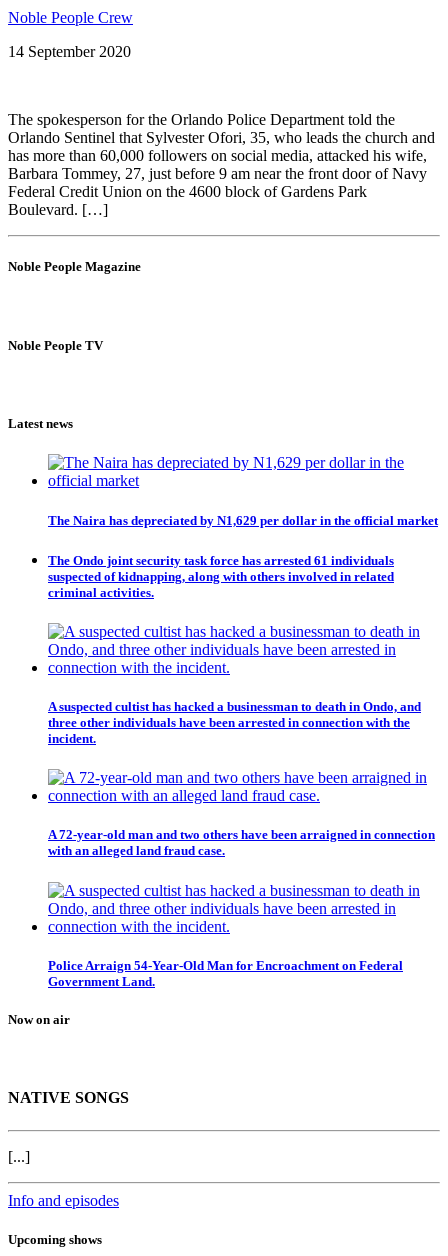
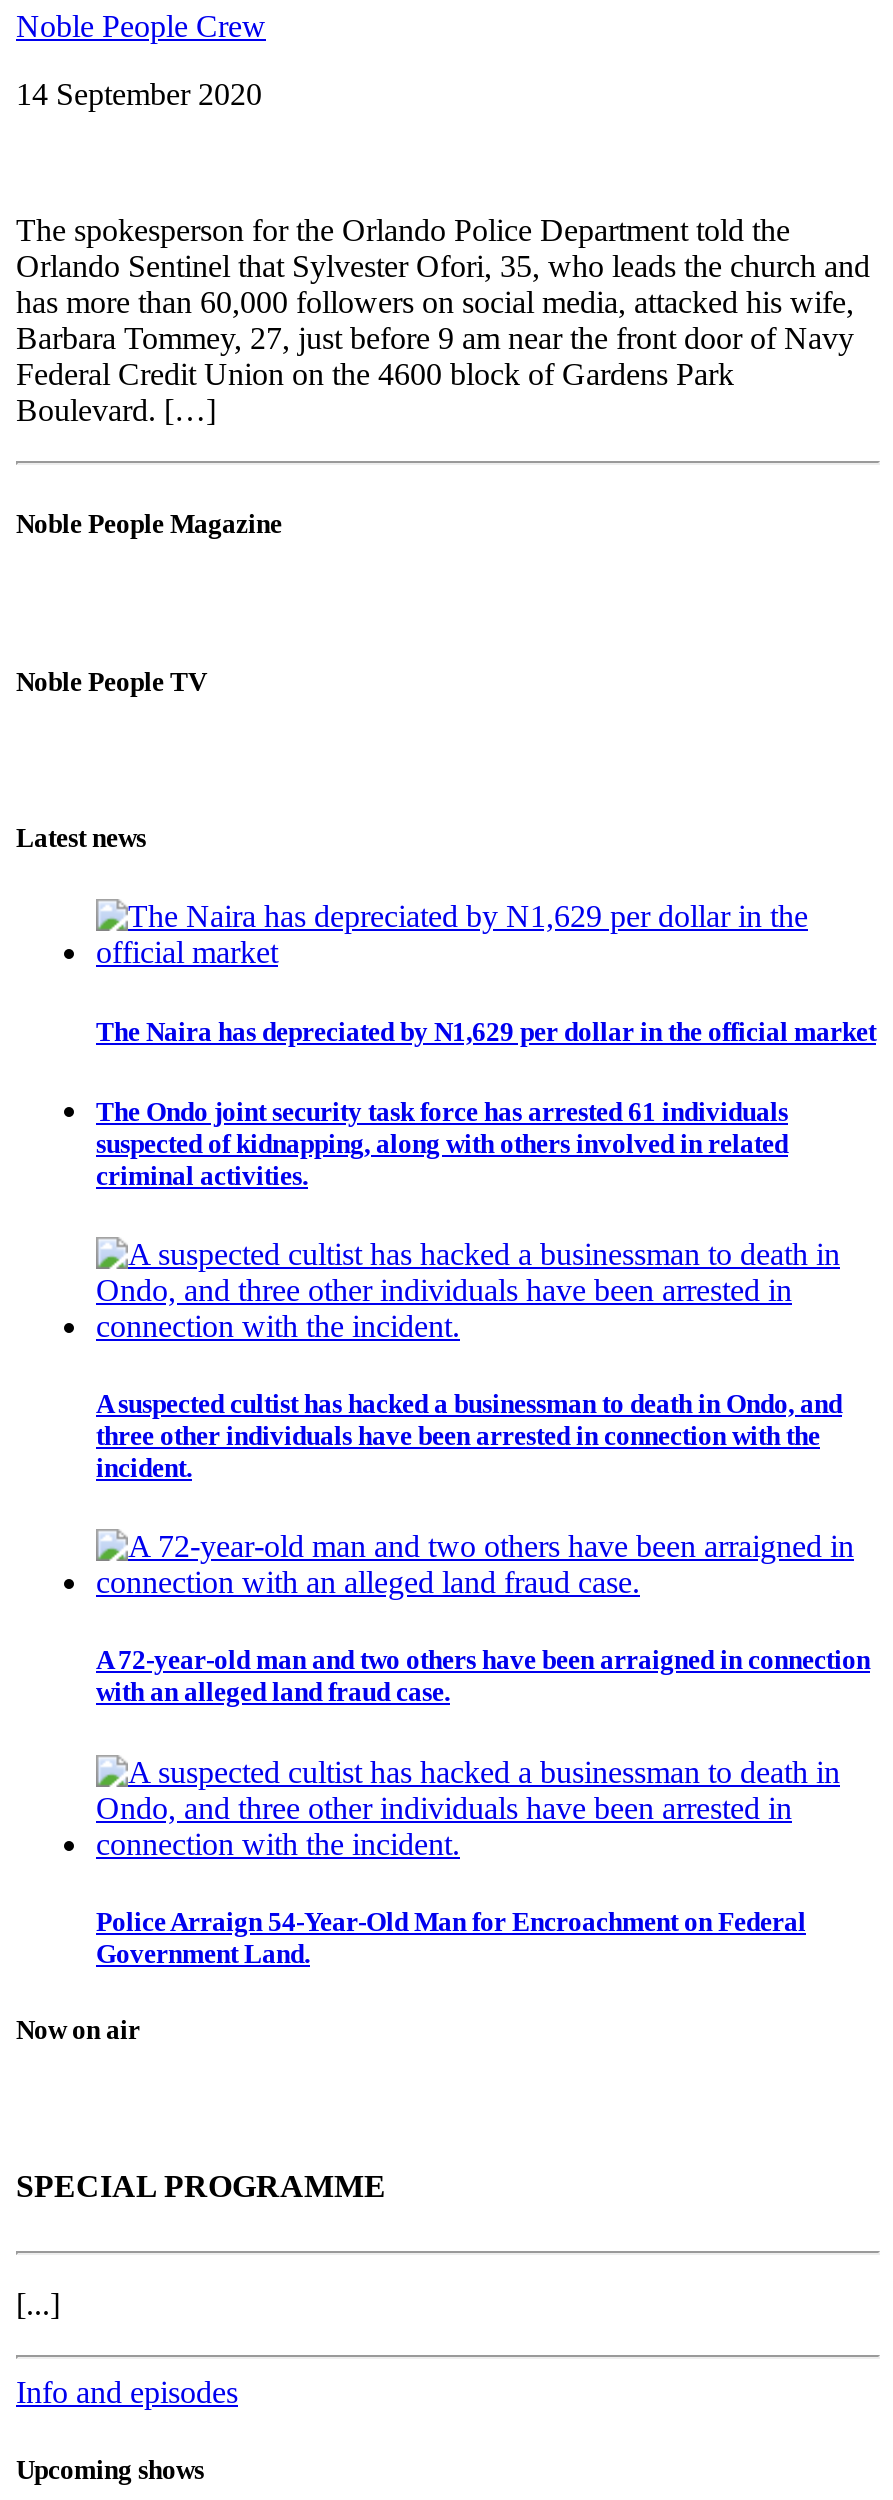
- NATIVE SONGS
+ SPECIAL PROGRAMME
